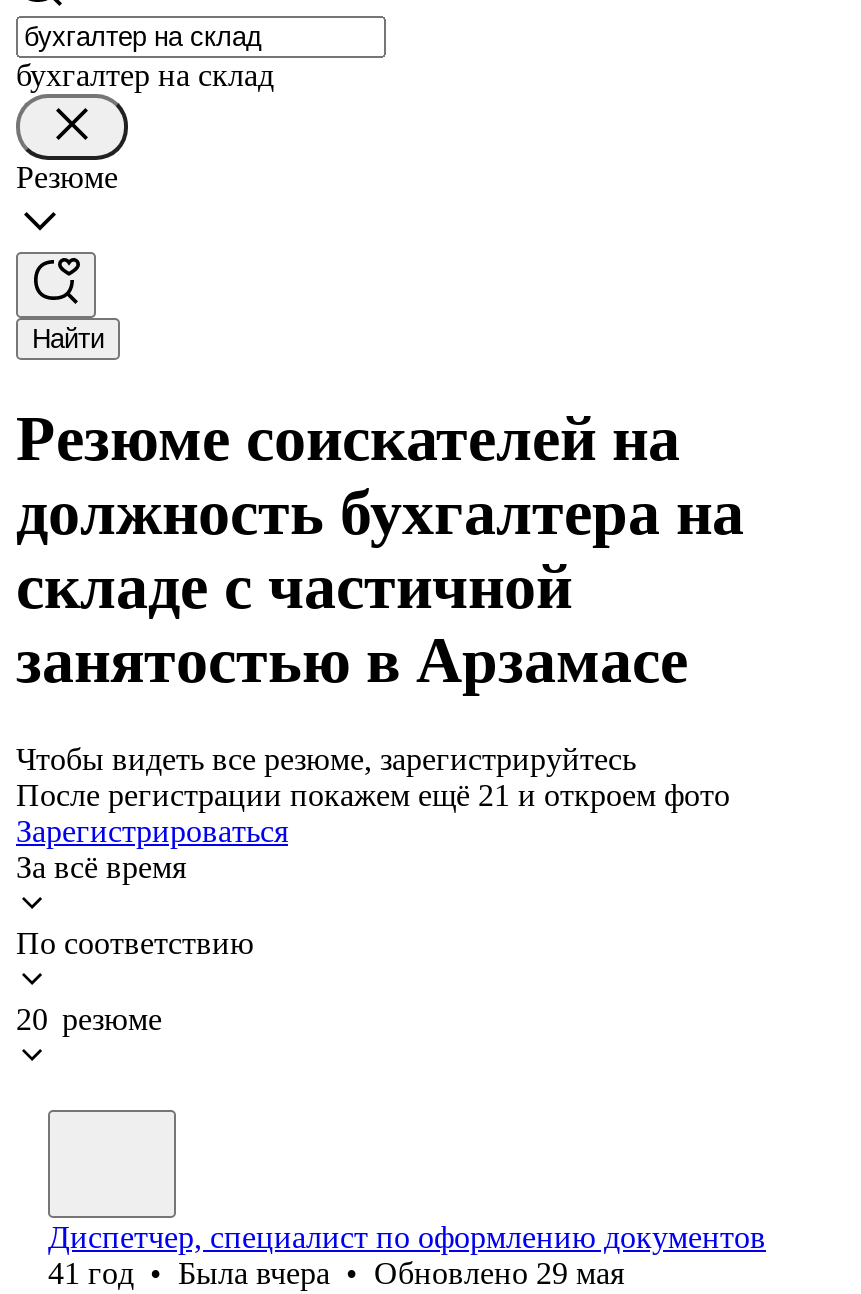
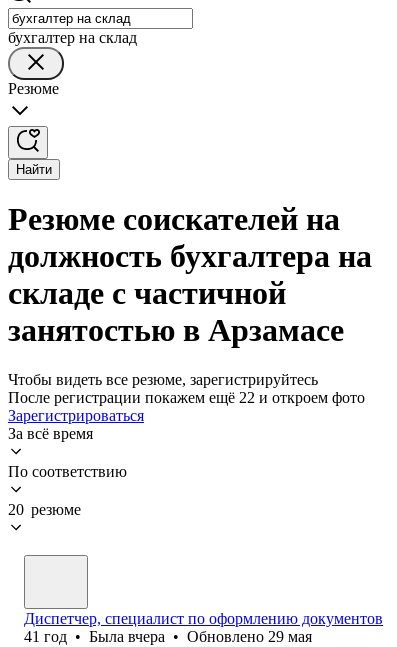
- После регистрации покажем ещё 21 и откроем фото
+ После регистрации покажем ещё 22 и откроем фото
